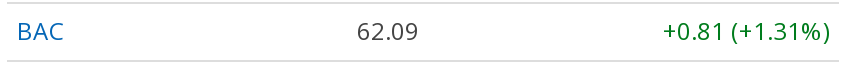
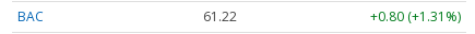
- 62.09
+ 61.22

- +0.81 (+1.31%)
+ +0.80 (+1.31%)
